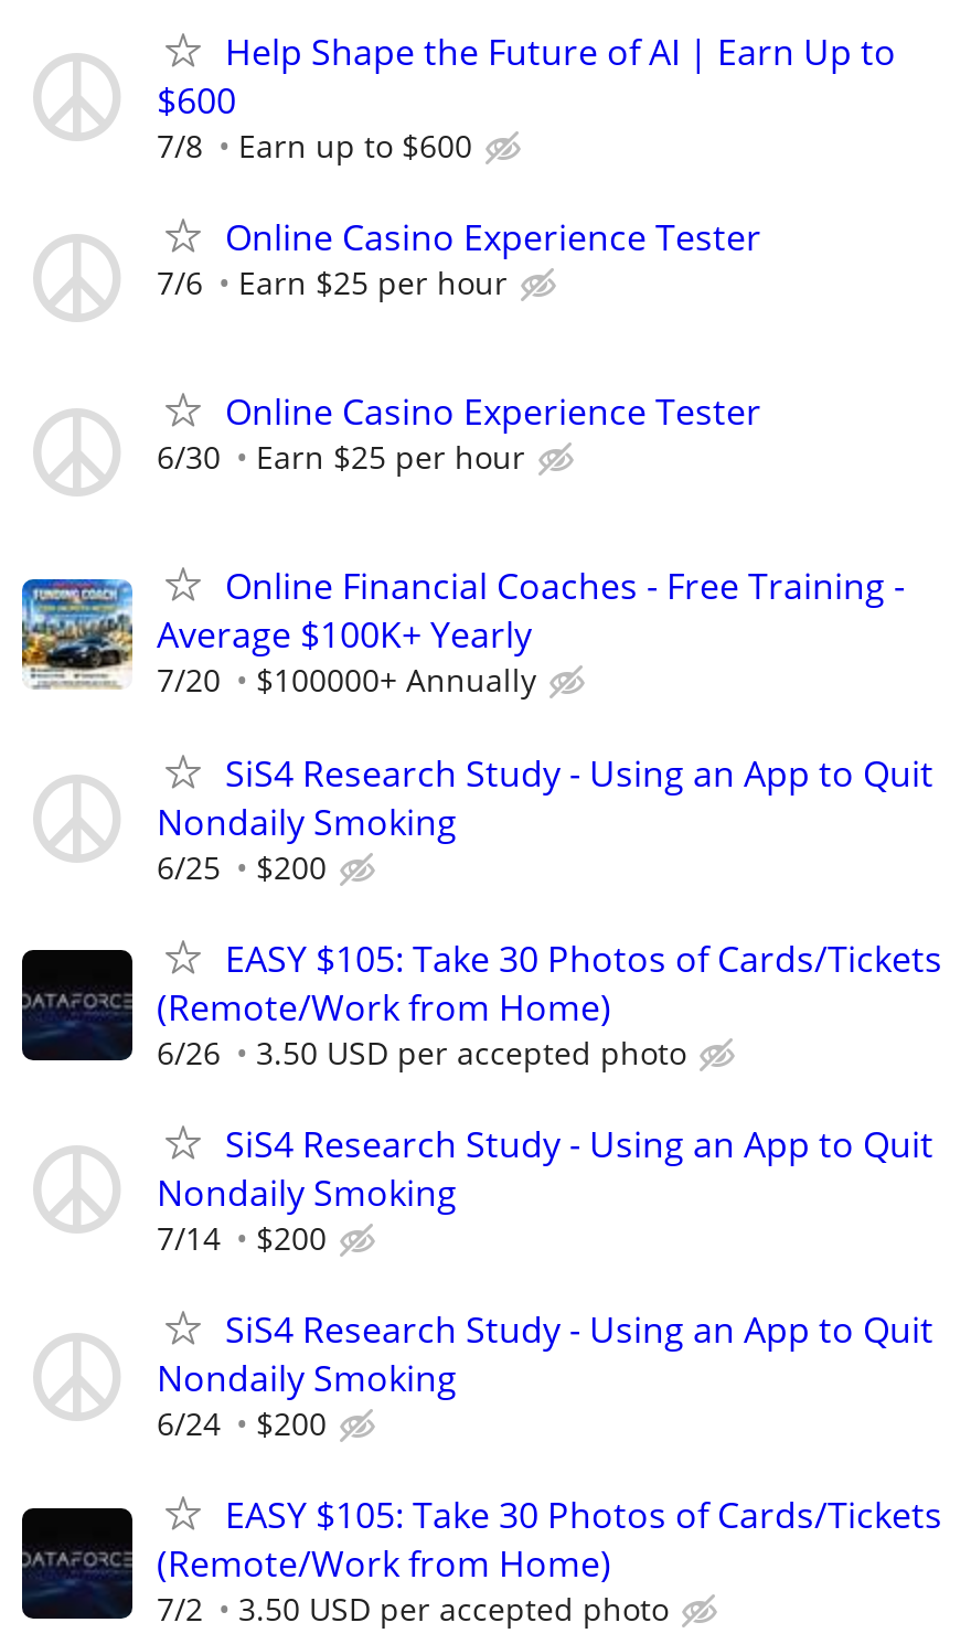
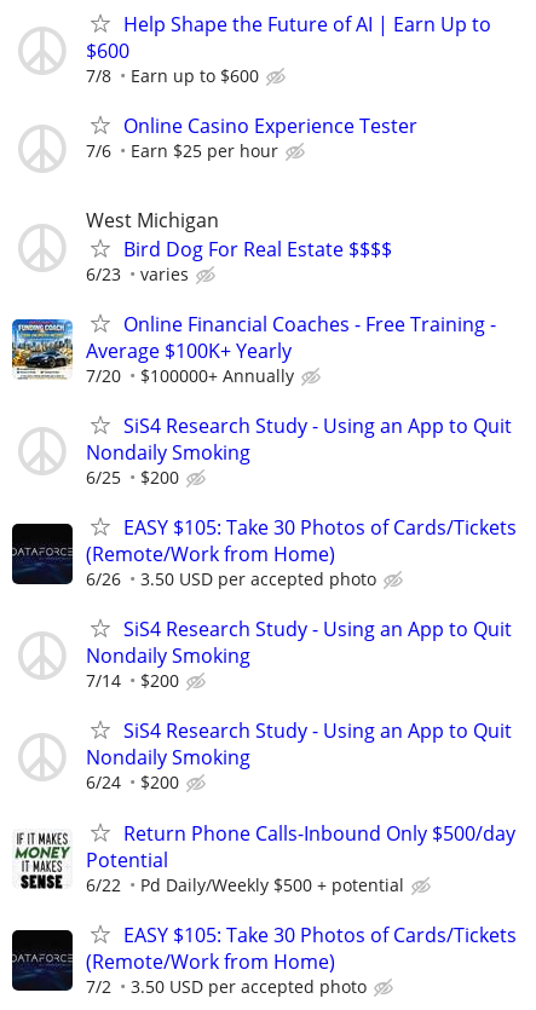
- Online Casino Experience Tester
- 6/30
- Earn $25 per hour
+ West Michigan
+ Bird Dog For Real Estate $$$$
+ 6/23
+ varies

+ [image]
+ Return Phone Calls-Inbound Only $500/day
+ Potential
+ 6/22
+ Pd Daily/Weekly $500 + potential
